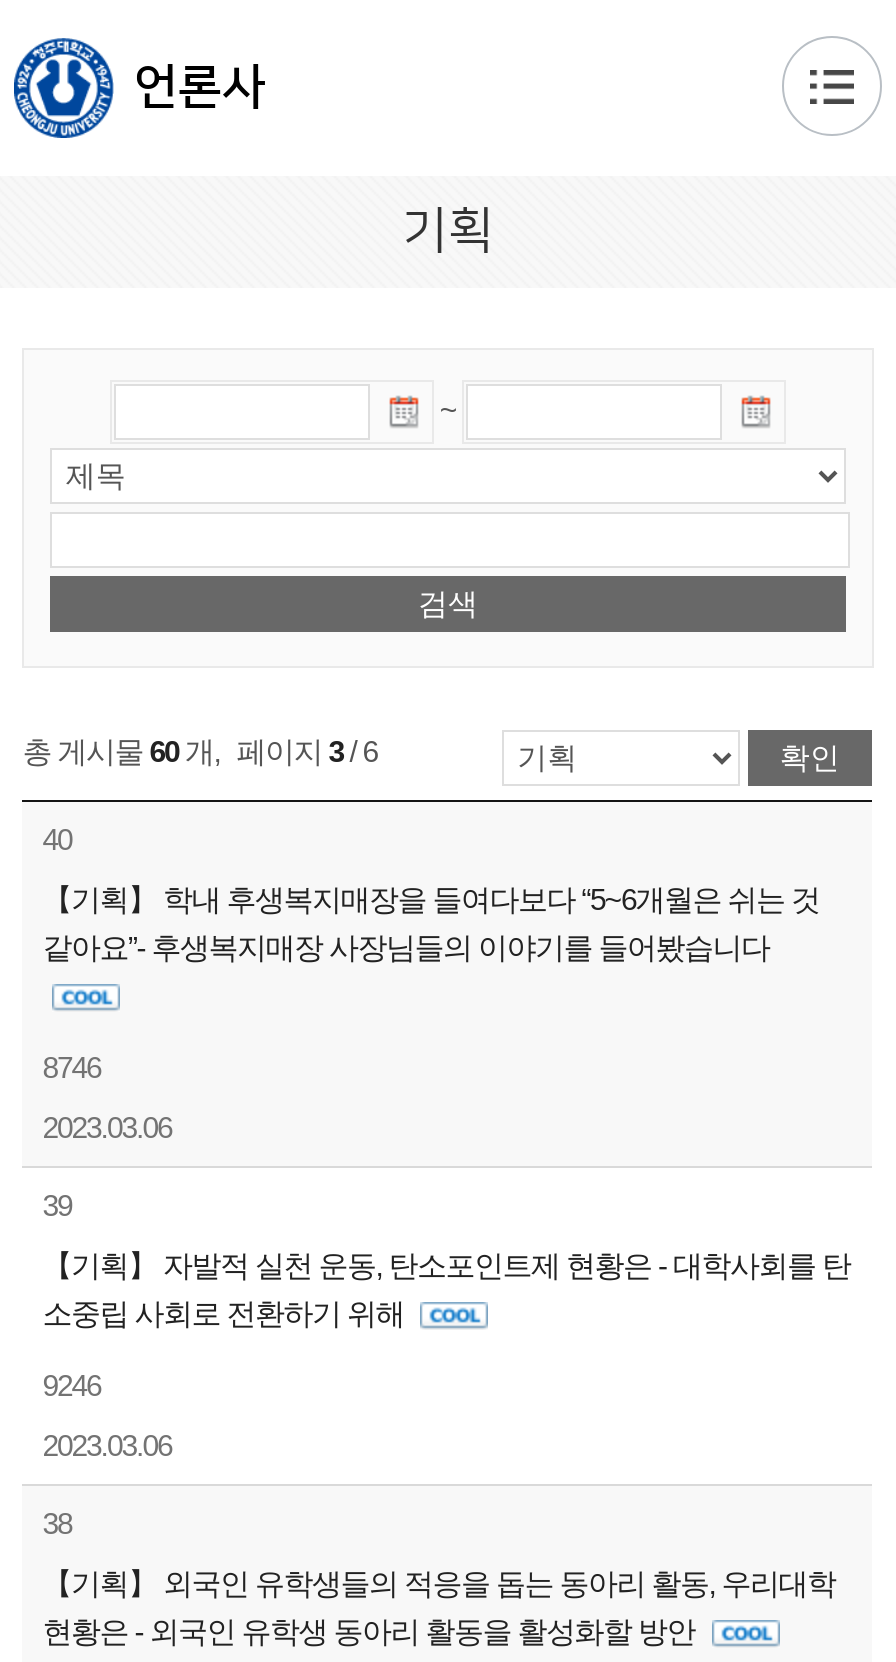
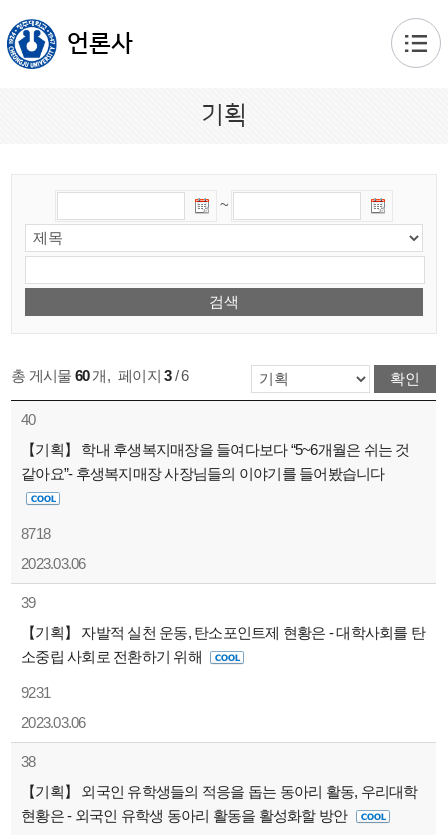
- 8746
+ 8718

- 9246
+ 9231
